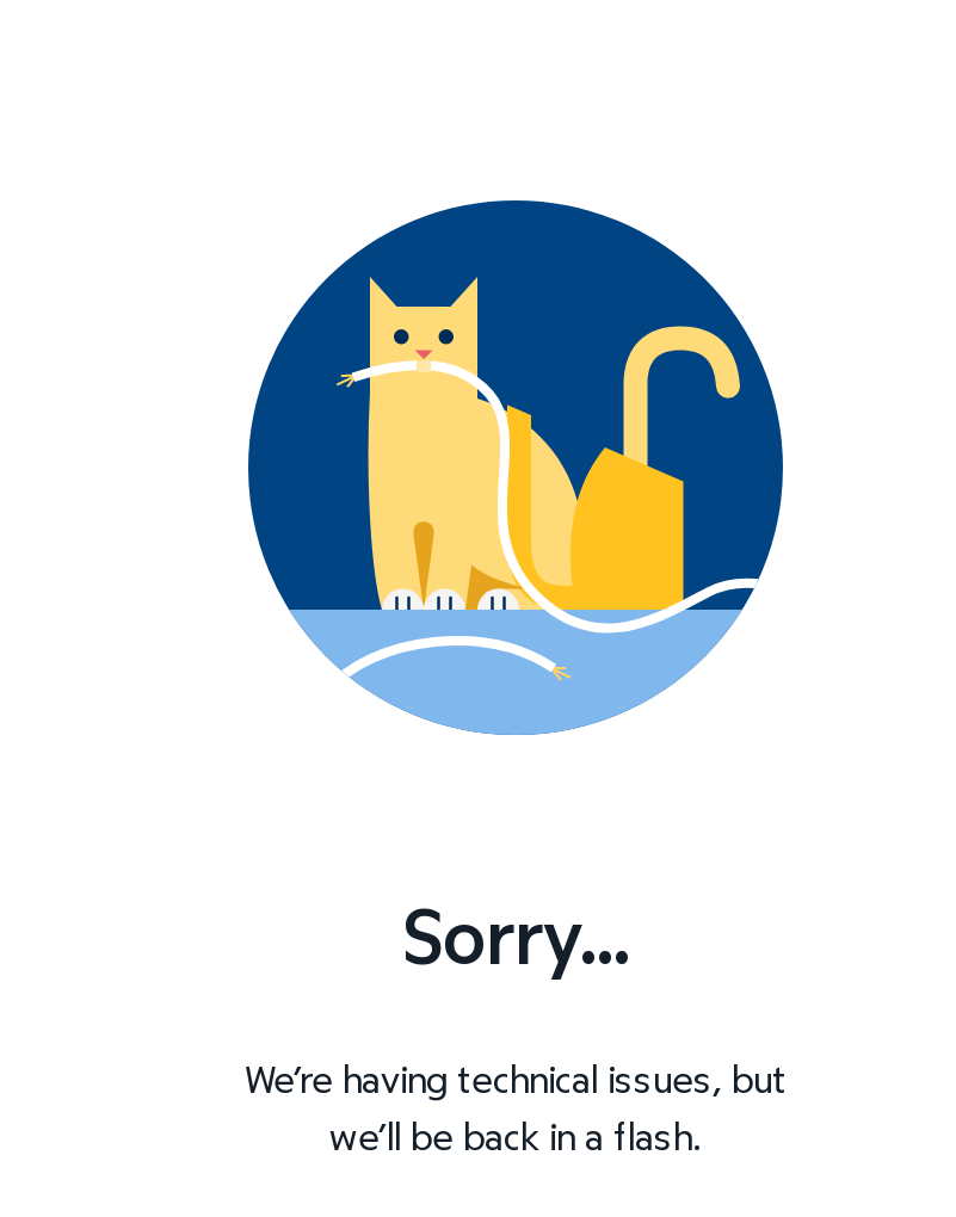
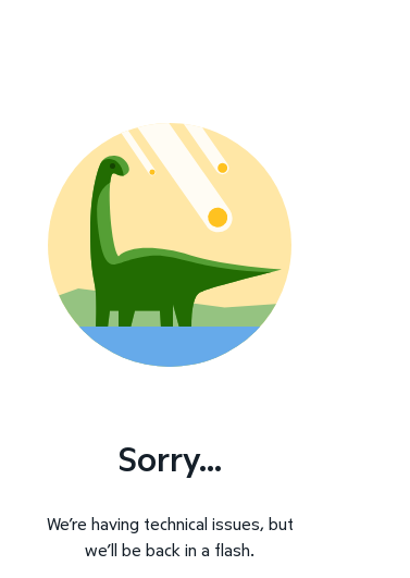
- [image]
+ [image]
